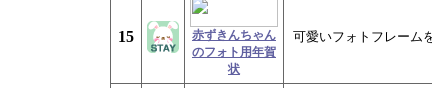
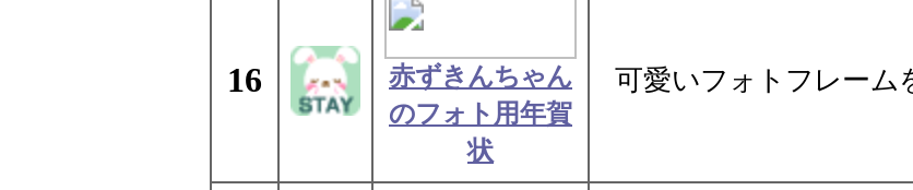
- 15
+ 16
